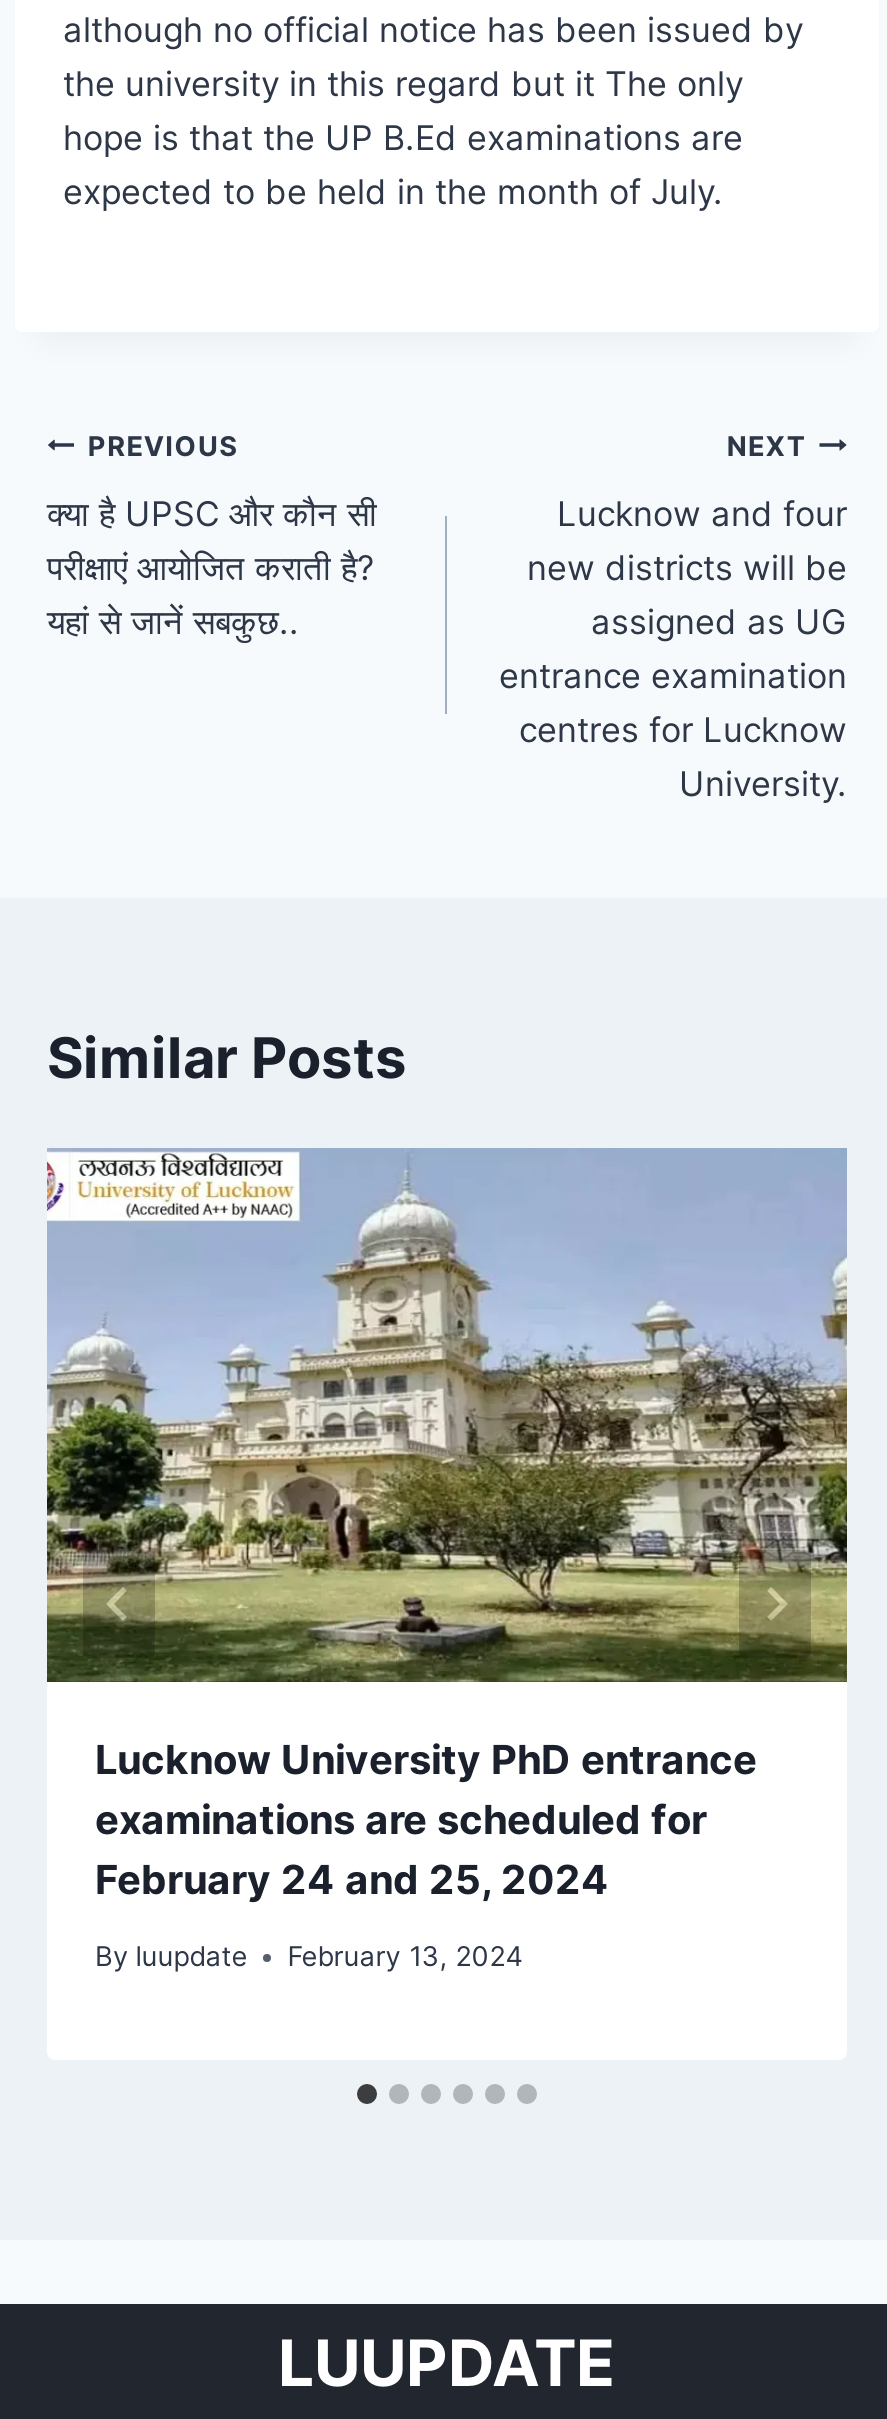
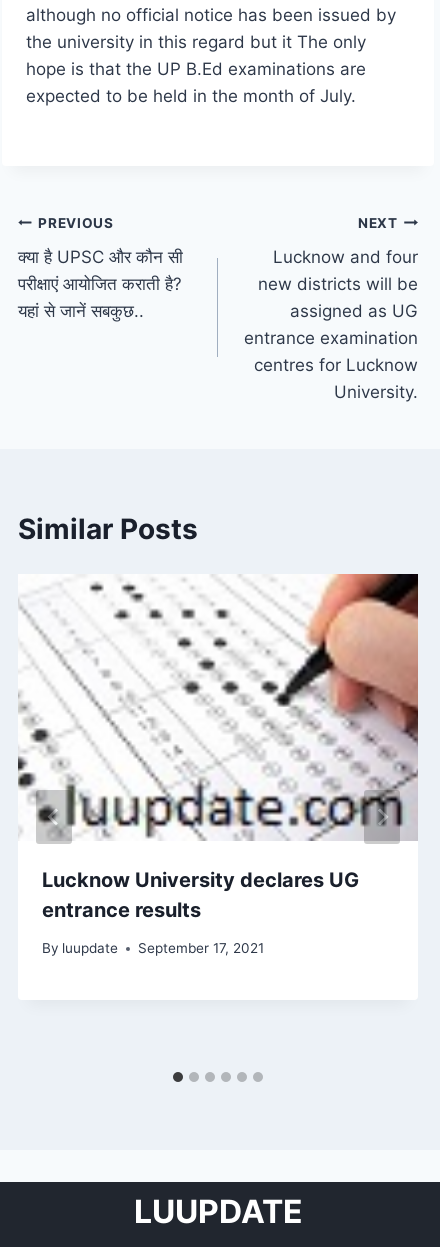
- [image]
- Lucknow University PhD entrance
- examinations are scheduled for
- February 24 and 25, 2024
+ [image]
+ Lucknow University declares UG
+ entrance results

- By luupdate February 13, 2024
+ By luupdate September 17, 2021

moved up: By luupdate
